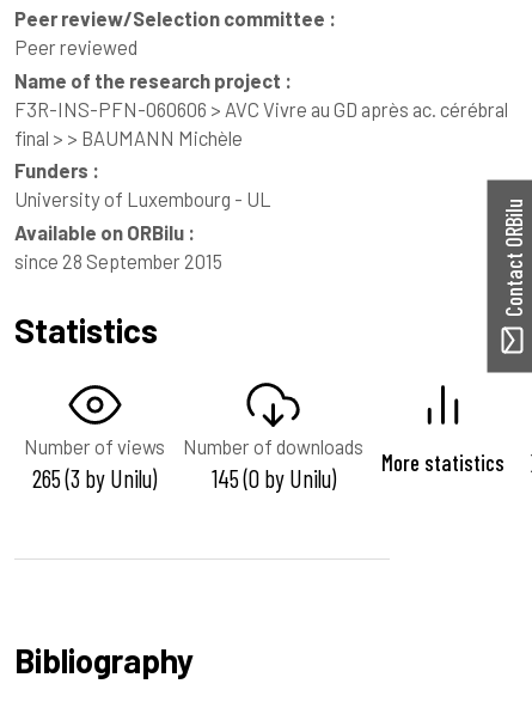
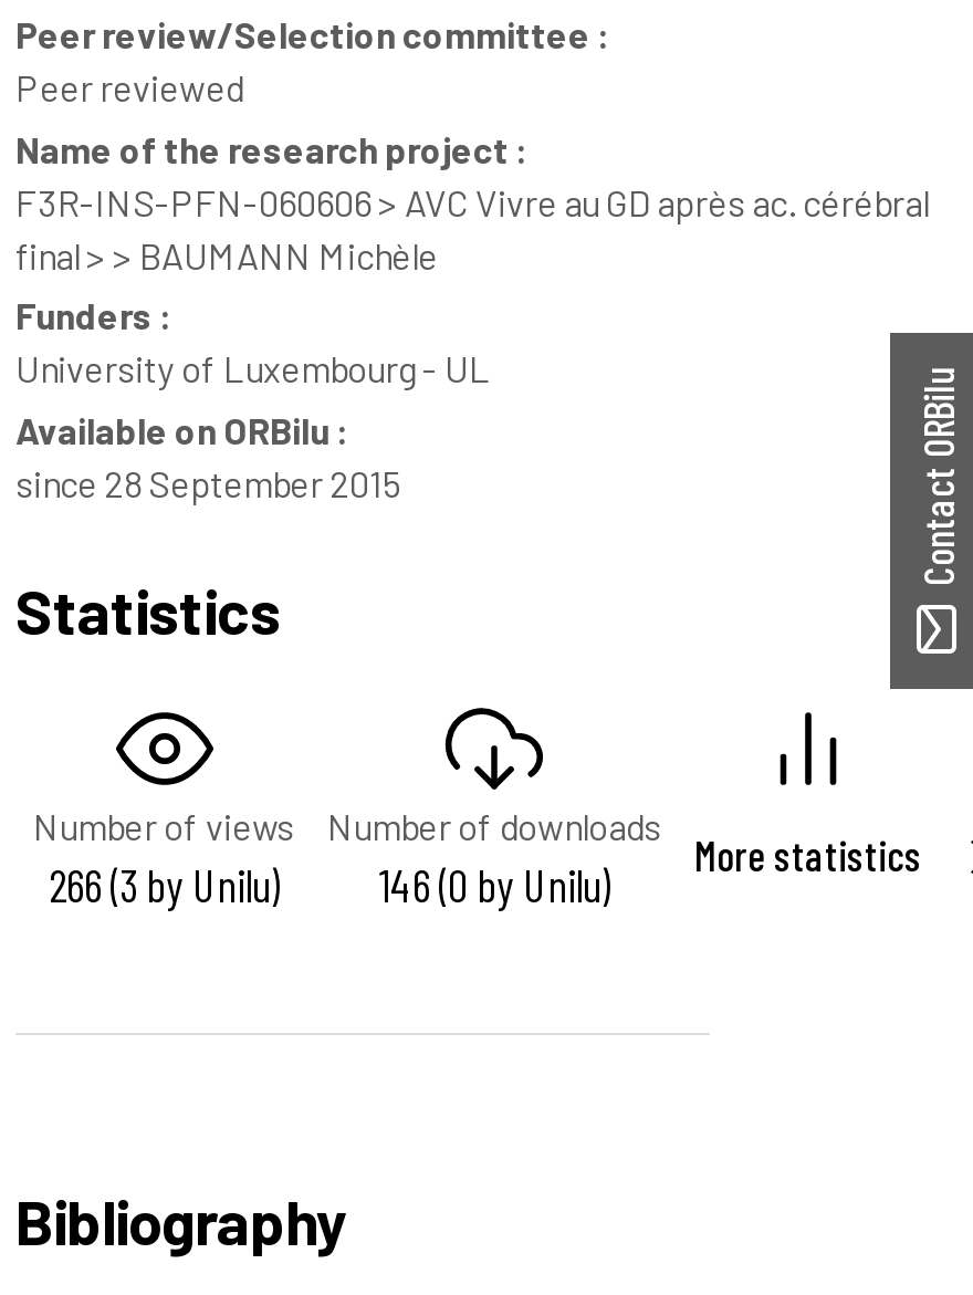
- 265 (3 by Unilu)
+ 266 (3 by Unilu)

- 145 (0 by Unilu)
+ 146 (0 by Unilu)
